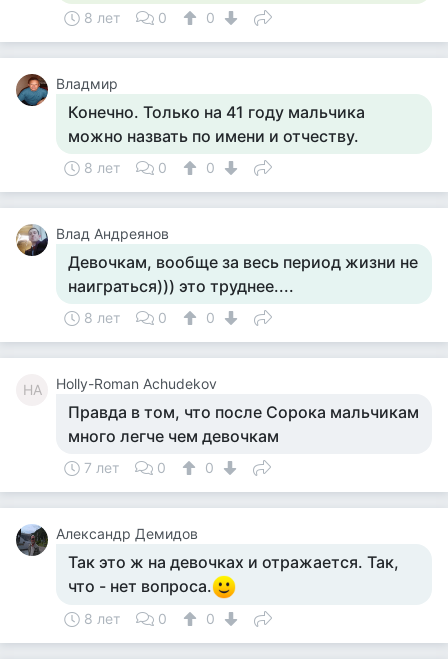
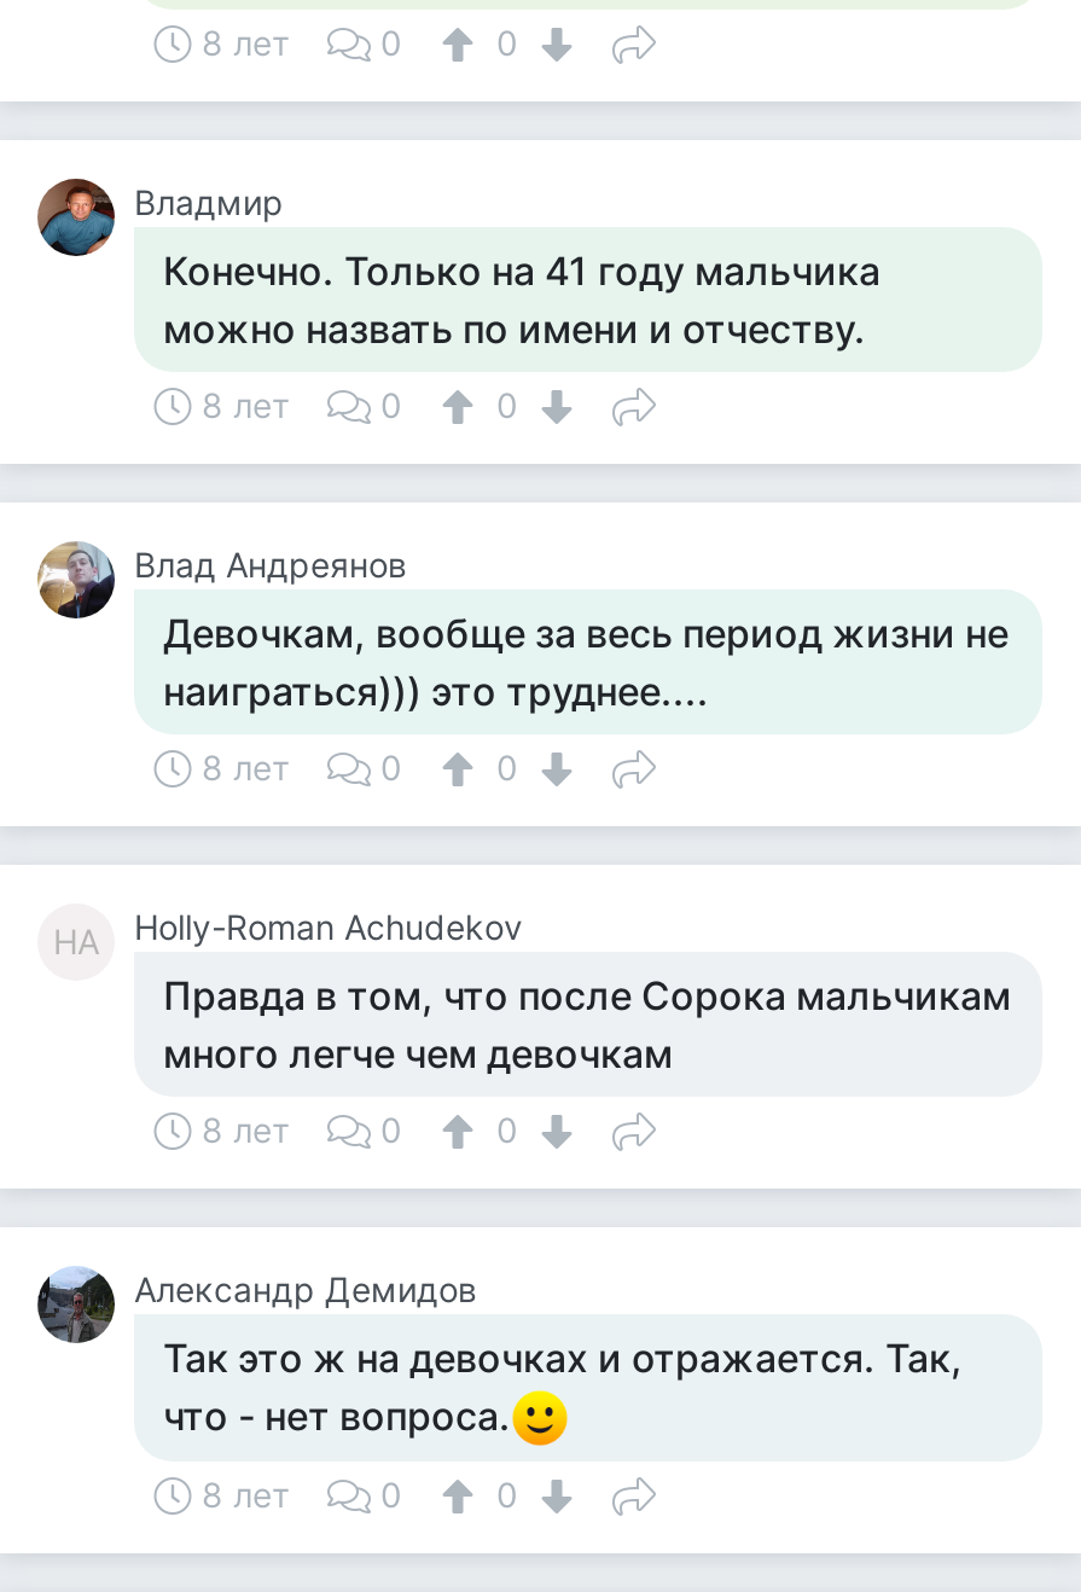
- 7 лет
+ 8 лет
